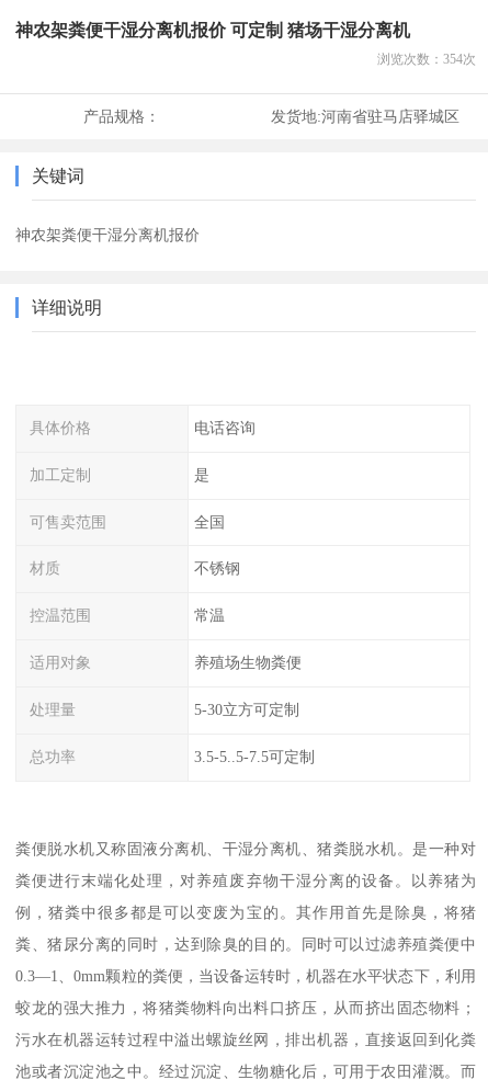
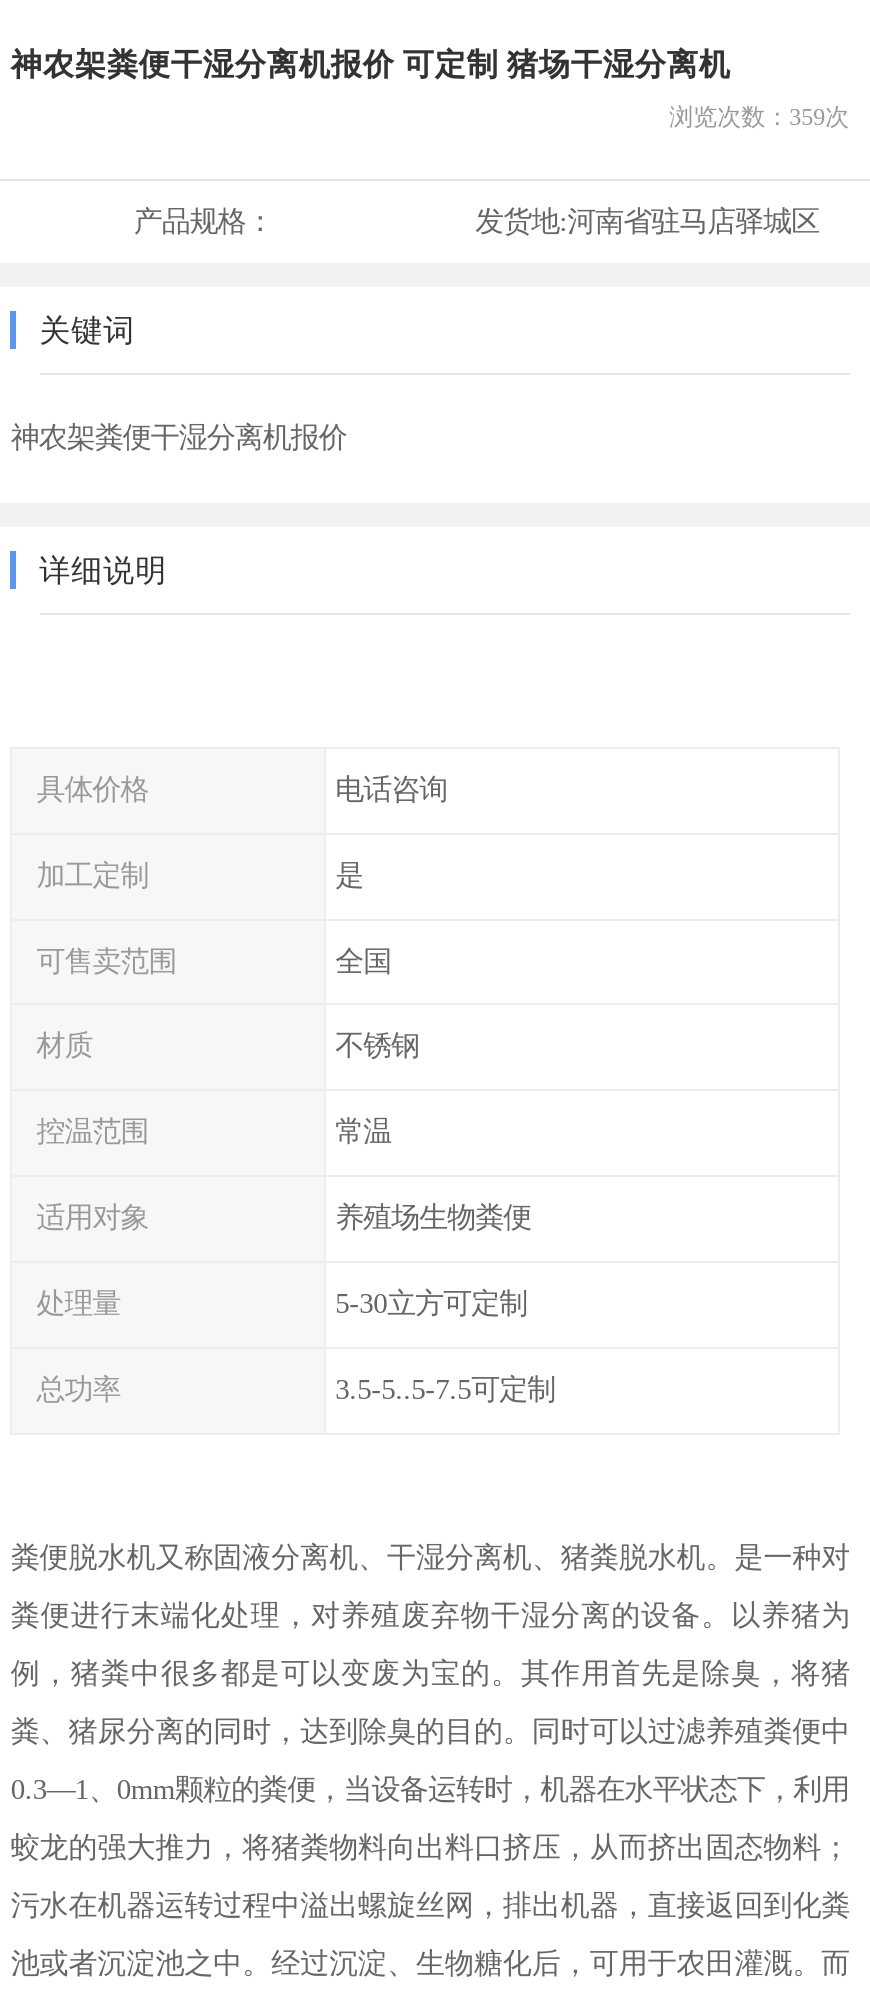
- 浏览次数：354次
+ 浏览次数：359次
